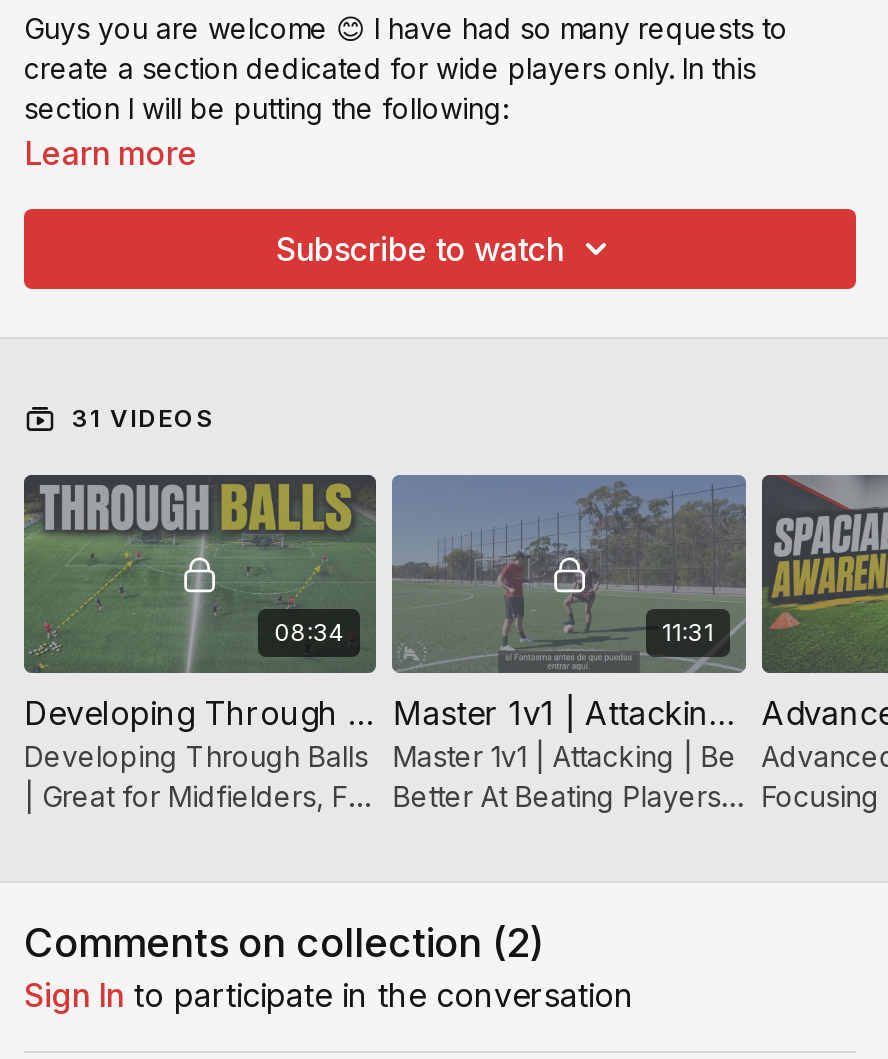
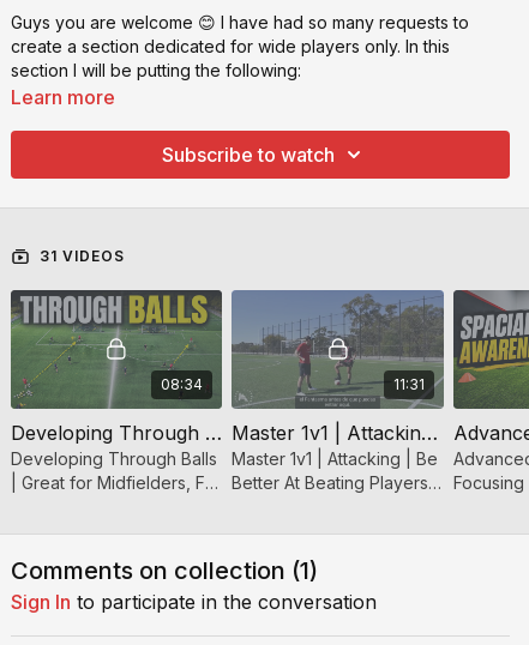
- Comments on collection (2)
+ Comments on collection (1)
